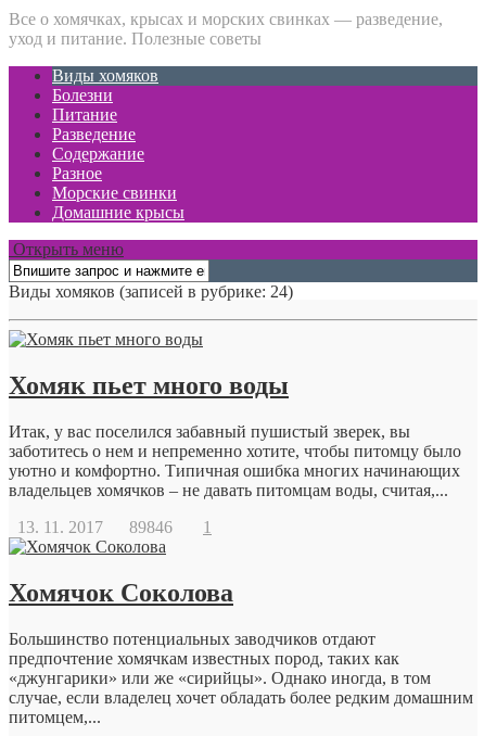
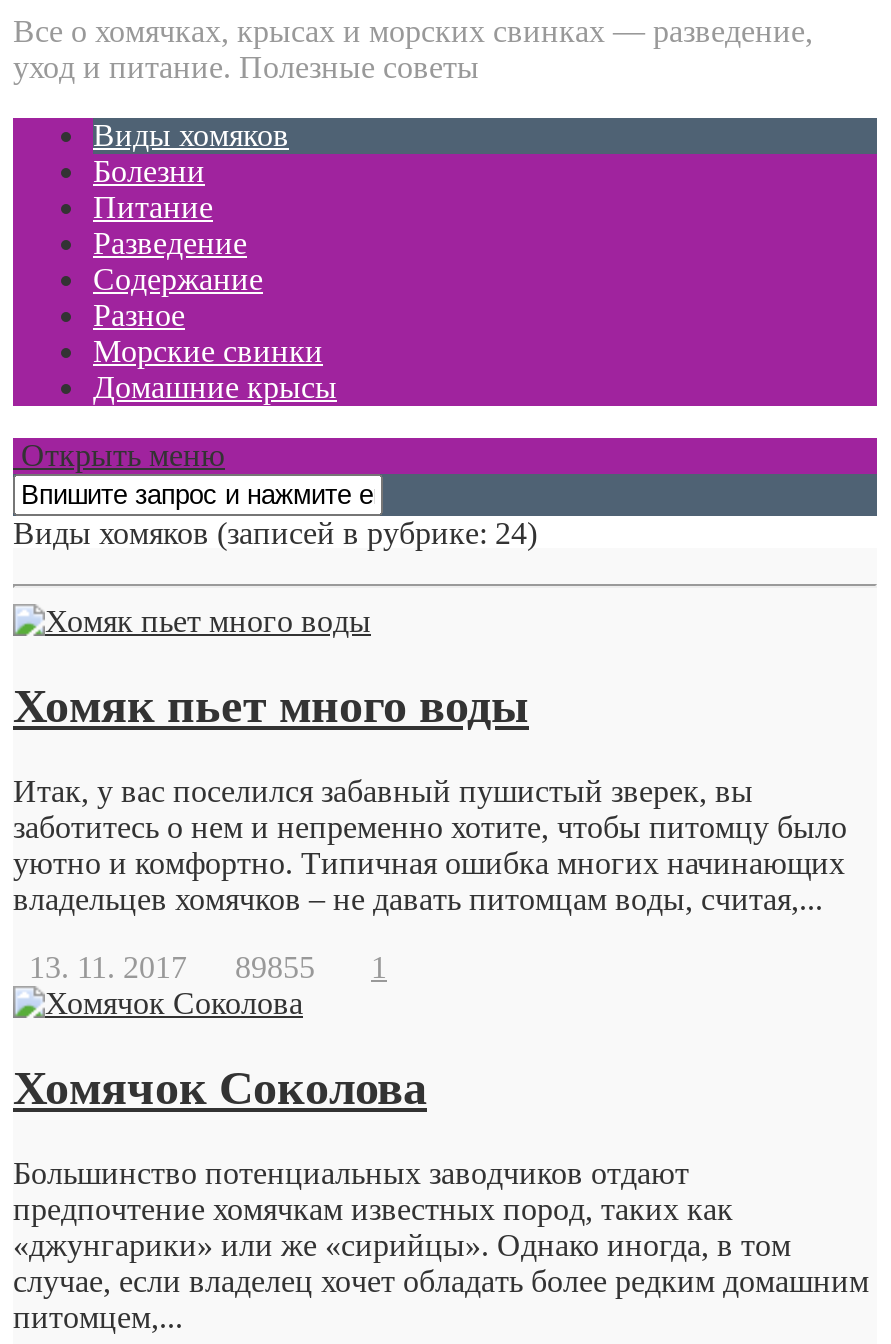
- 13. 11. 2017 89846 1
+ 13. 11. 2017 89855 1
